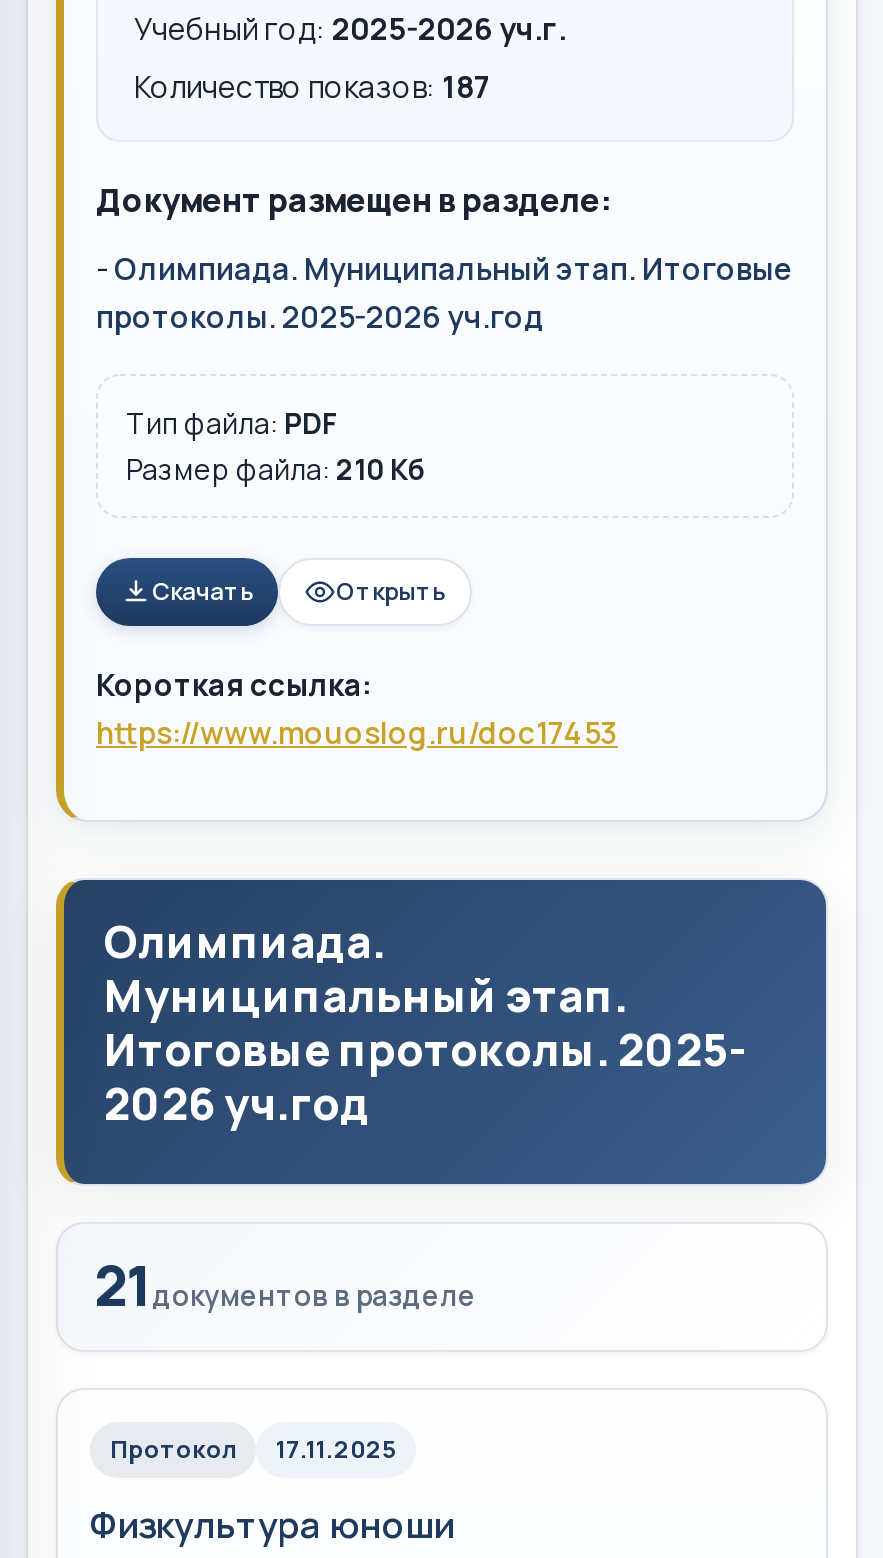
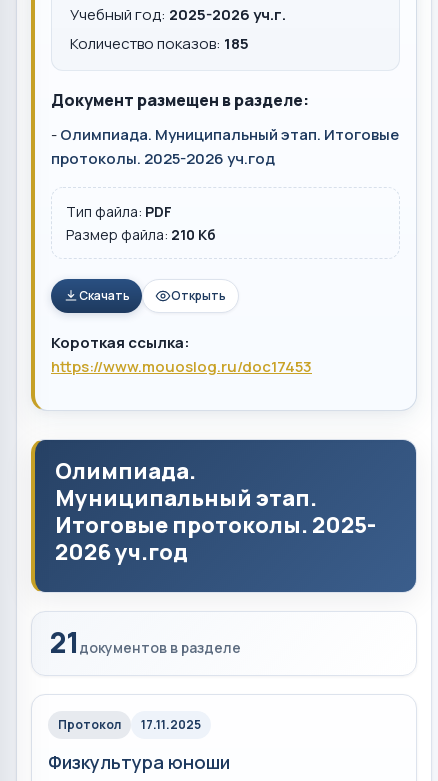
- Количество показов: 187
+ Количество показов: 185
